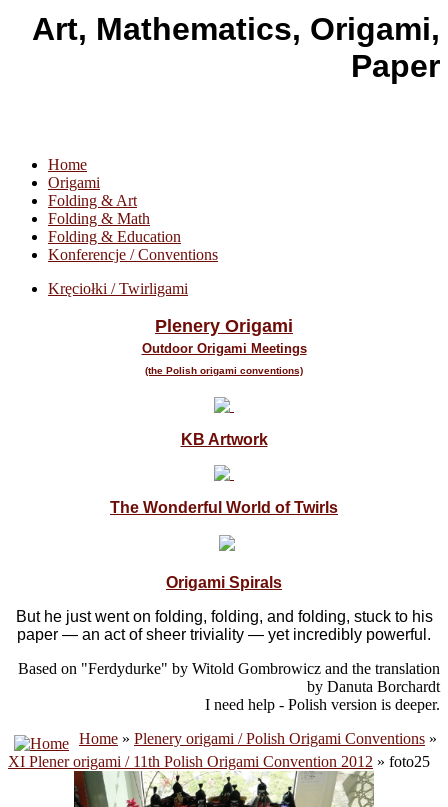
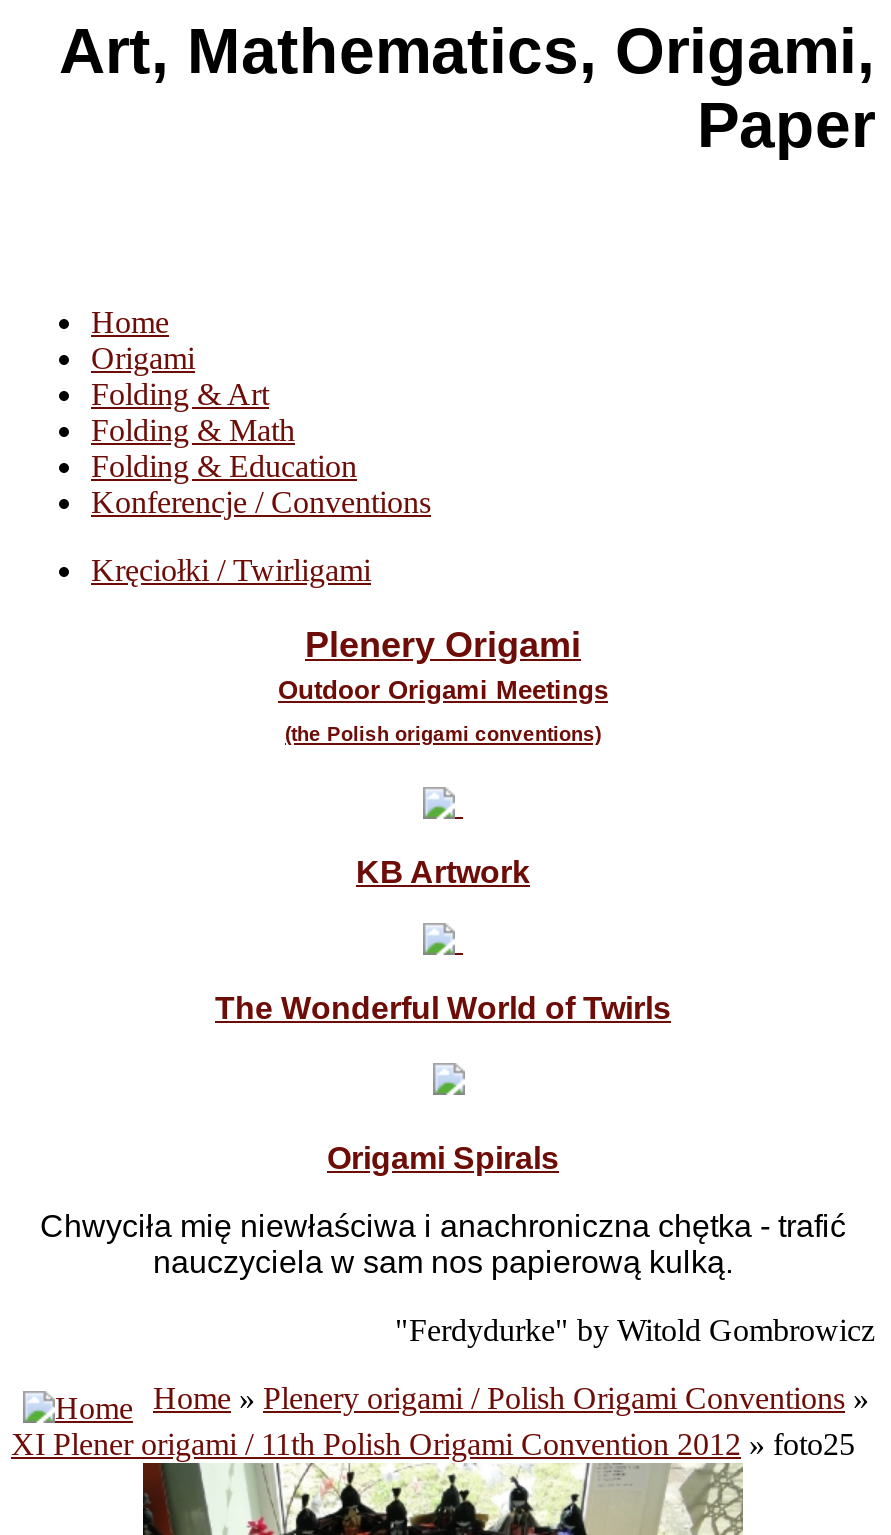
- But he just went on folding, folding, and folding, stuck to his
- paper — an act of sheer triviality — yet incredibly powerful.
+ Chwyciła mię niewłaściwa i anachroniczna chętka - trafić
+ nauczyciela w sam nos papierową kulką.

- Based on "Ferdydurke" by Witold Gombrowicz and the translation
- by Danuta Borchardt
- I need help - Polish version is deeper.
+ "Ferdydurke" by Witold Gombrowicz
